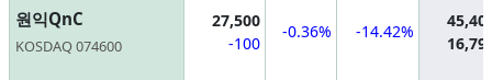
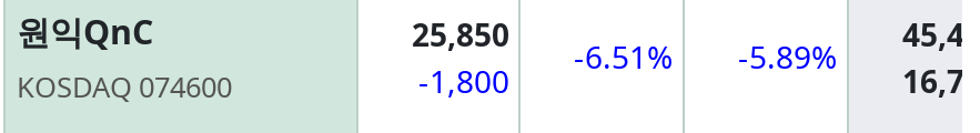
- 27,500
+ 25,850

- -0.36%
+ -6.51%

- -14.42%
+ -5.89%

- -100
+ -1,800
